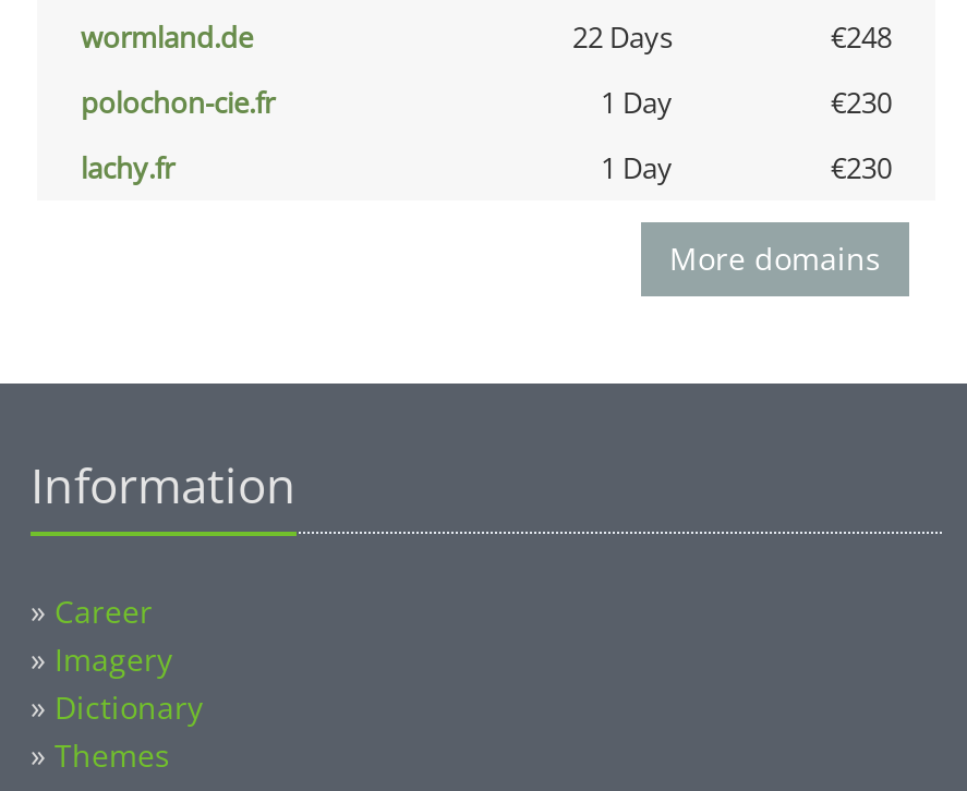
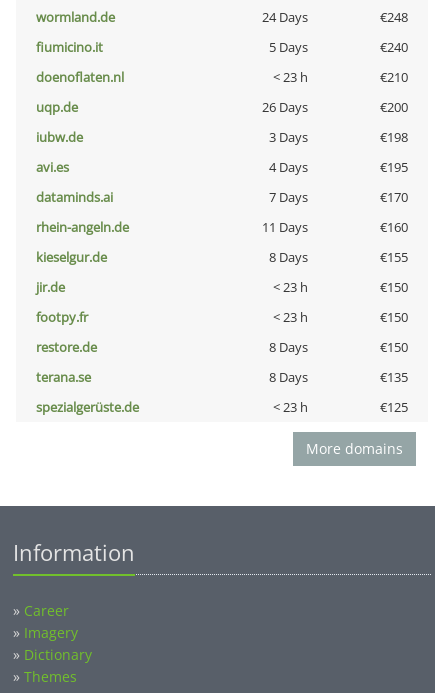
- 22 Days
+ 24 Days

- polochon-cie.fr
- 1 Day
- €230
- lachy.fr
- 1 Day
- €230
+ fiumicino.it
+ 5 Days
+ €240
+ doenoflaten.nl
+ < 23 h
+ €210
+ uqp.de
+ 26 Days
+ €200
+ iubw.de
+ 3 Days
+ €198
+ avi.es
+ 4 Days
+ €195
+ dataminds.ai
+ 7 Days
+ €170
+ rhein-angeln.de
+ 11 Days
+ €160
+ kieselgur.de
+ 8 Days
+ €155
+ jir.de
+ < 23 h
+ €150
+ footpy.fr
+ < 23 h
+ €150
+ restore.de
+ 8 Days
+ €150
+ terana.se
+ 8 Days
+ €135
+ spezialgerüste.de
+ < 23 h
+ €125
